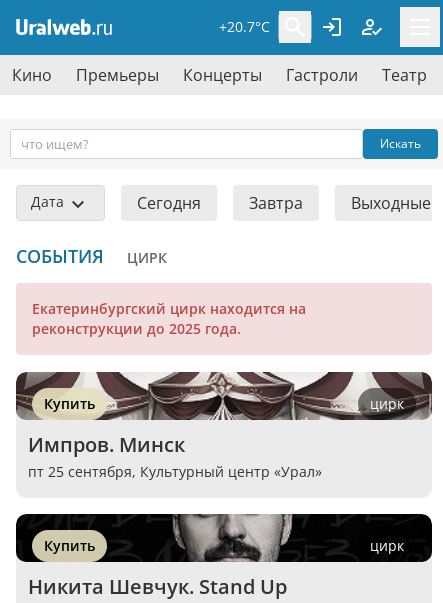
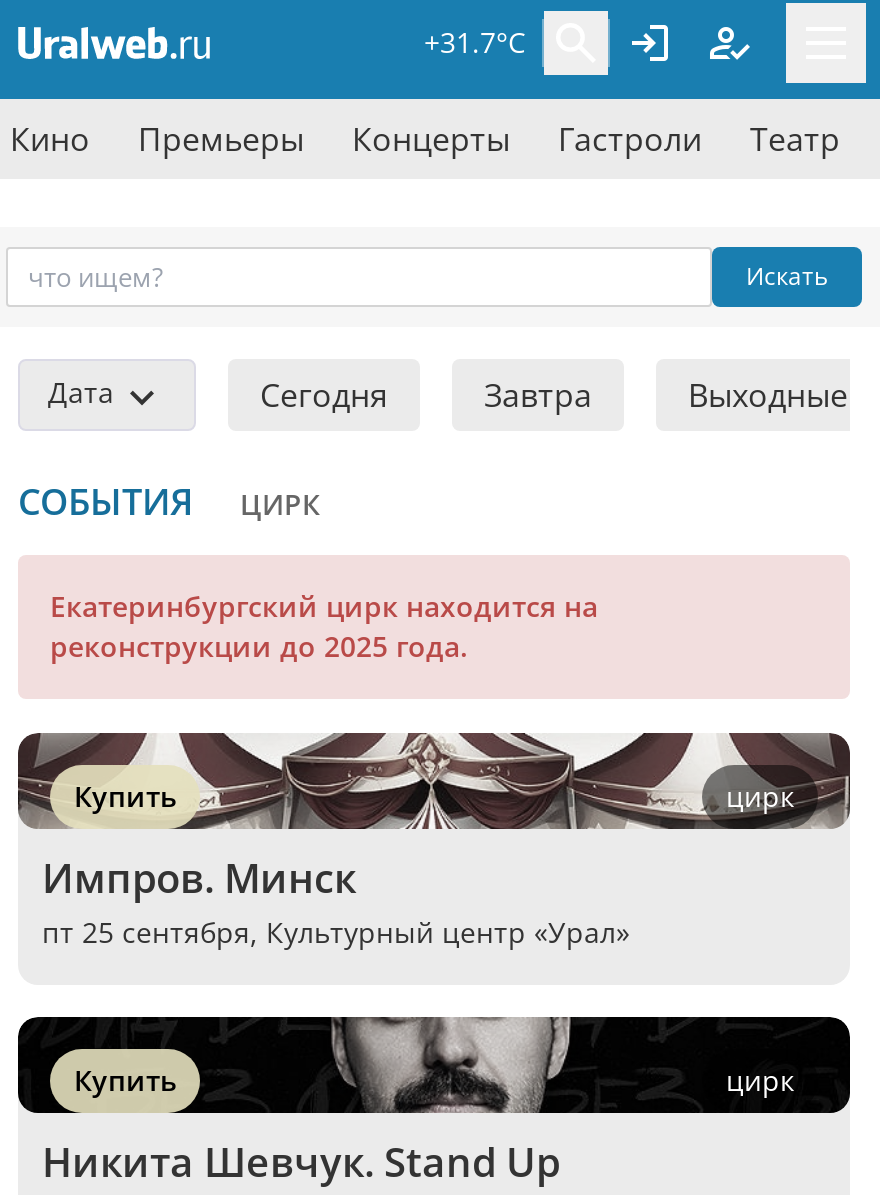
- +20.7°C
+ +31.7°C
